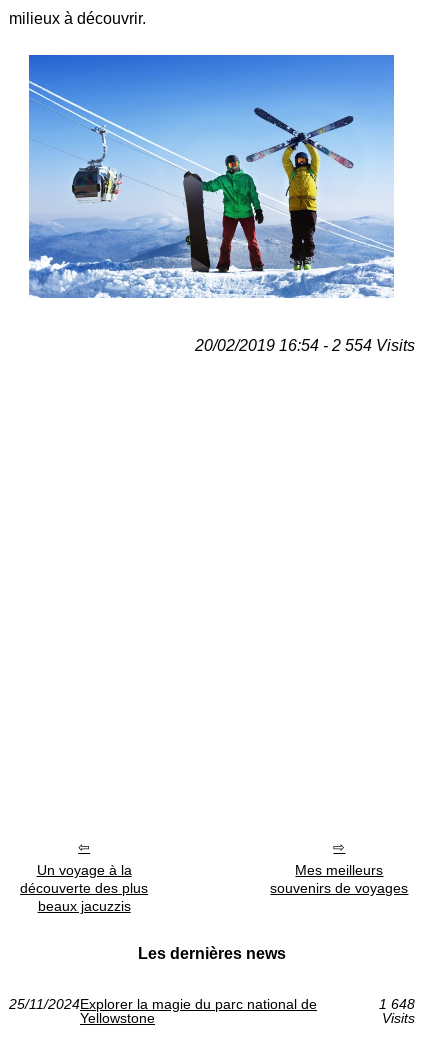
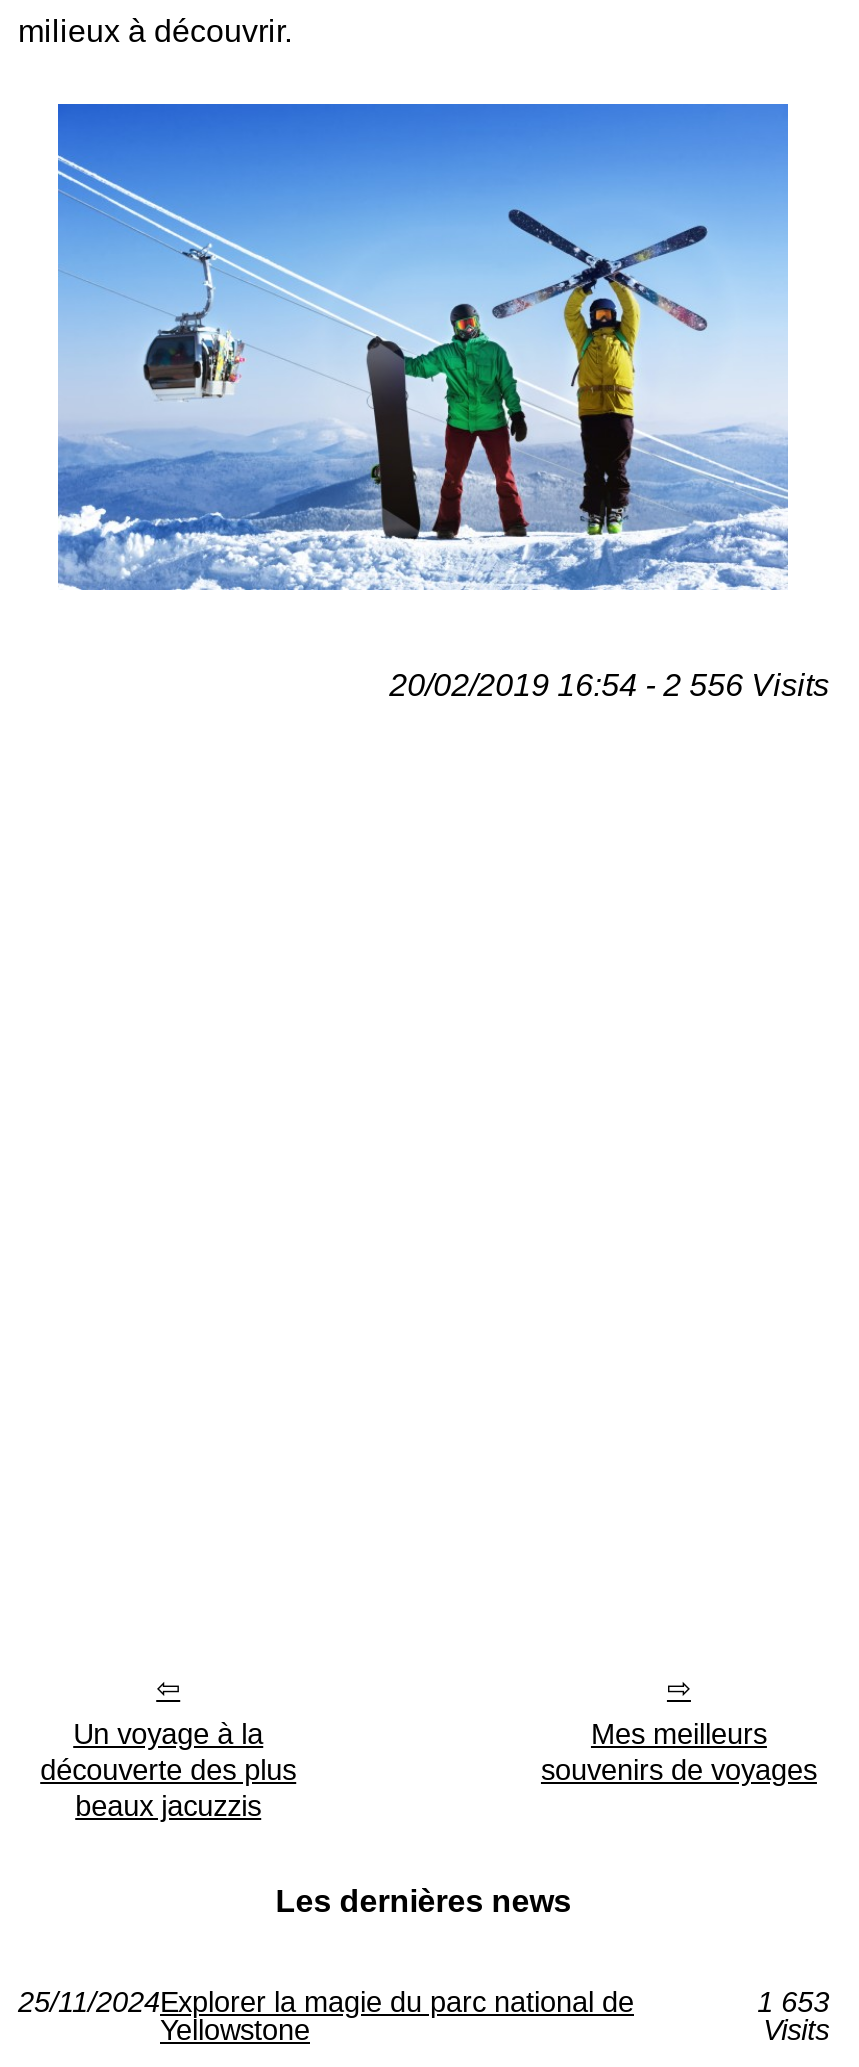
- 20/02/2019 16:54 - 2 554 Visits
+ 20/02/2019 16:54 - 2 556 Visits

- 1 648
+ 1 653
